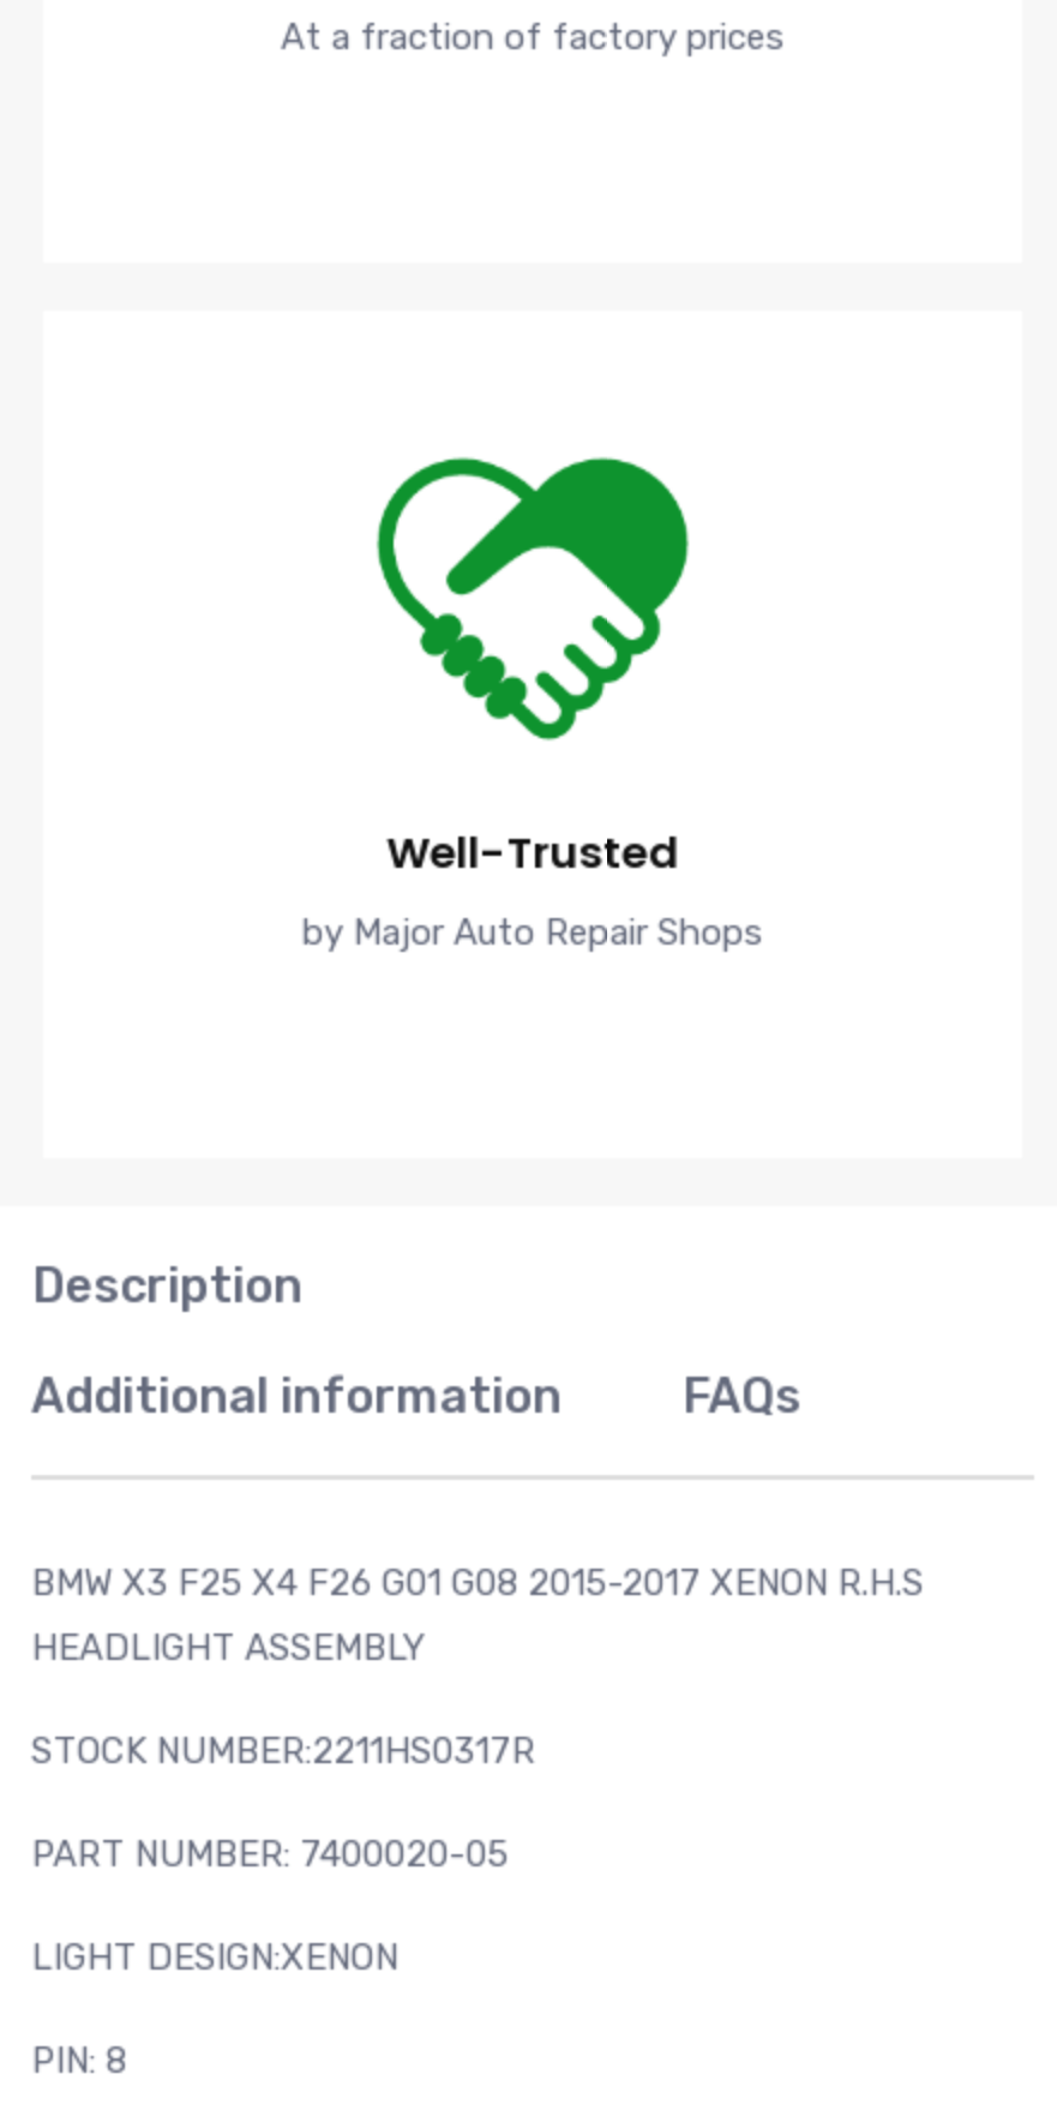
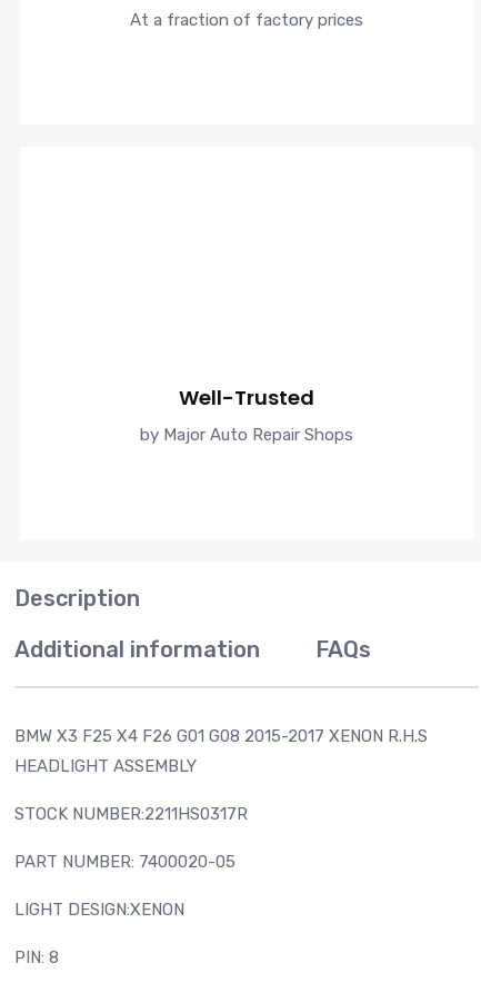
- [image]
